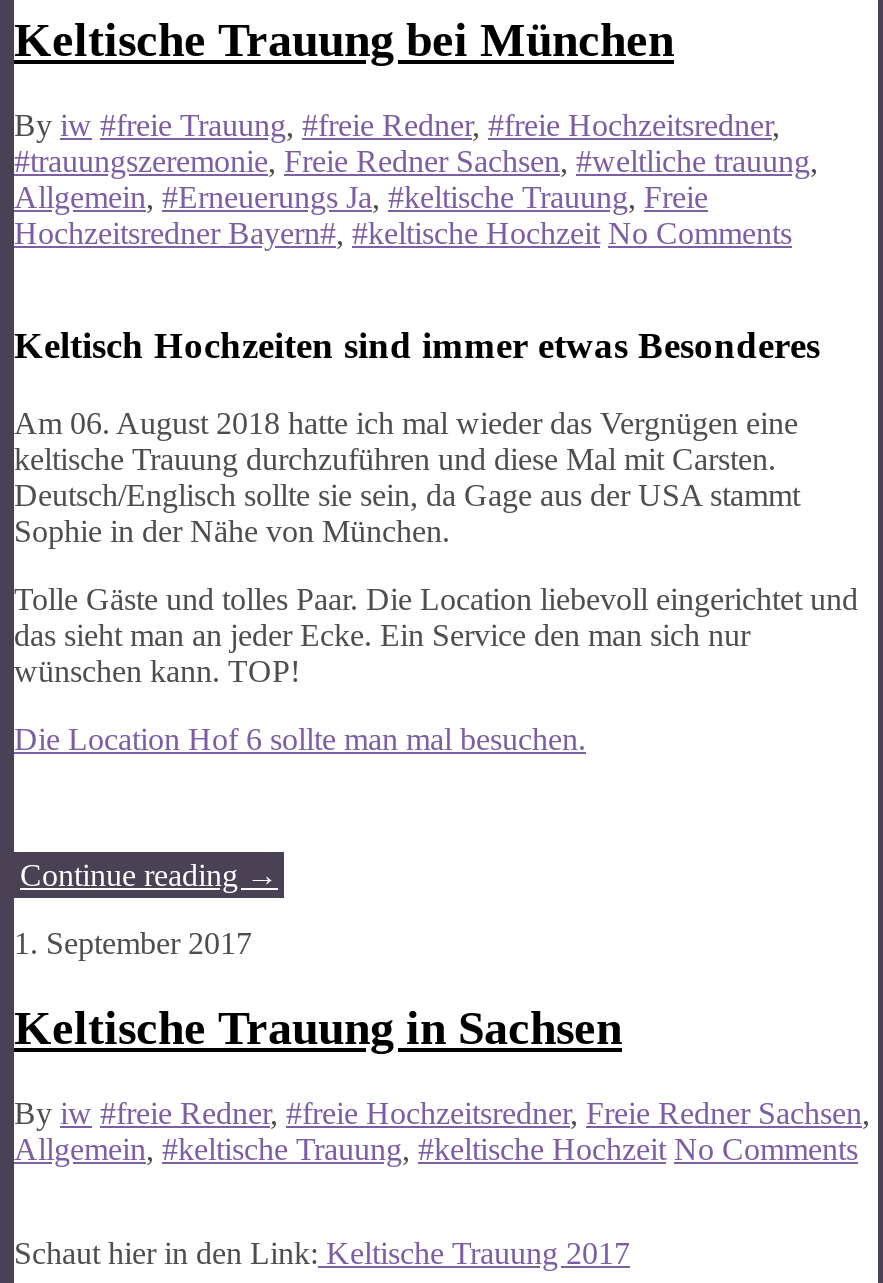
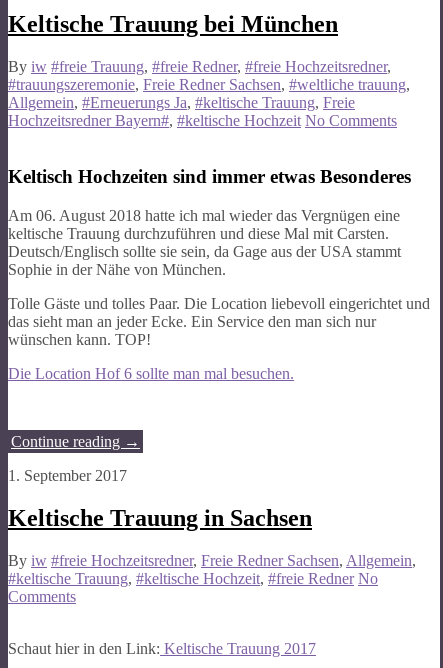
- By iw #freie Redner, #freie Hochzeitsredner, Freie Redner Sachsen,
- Allgemein, #keltische Trauung, #keltische Hochzeit No Comments
+ By iw #freie Hochzeitsredner, Freie Redner Sachsen, Allgemein,
+ #keltische Trauung, #keltische Hochzeit, #freie Redner No
+ Comments
